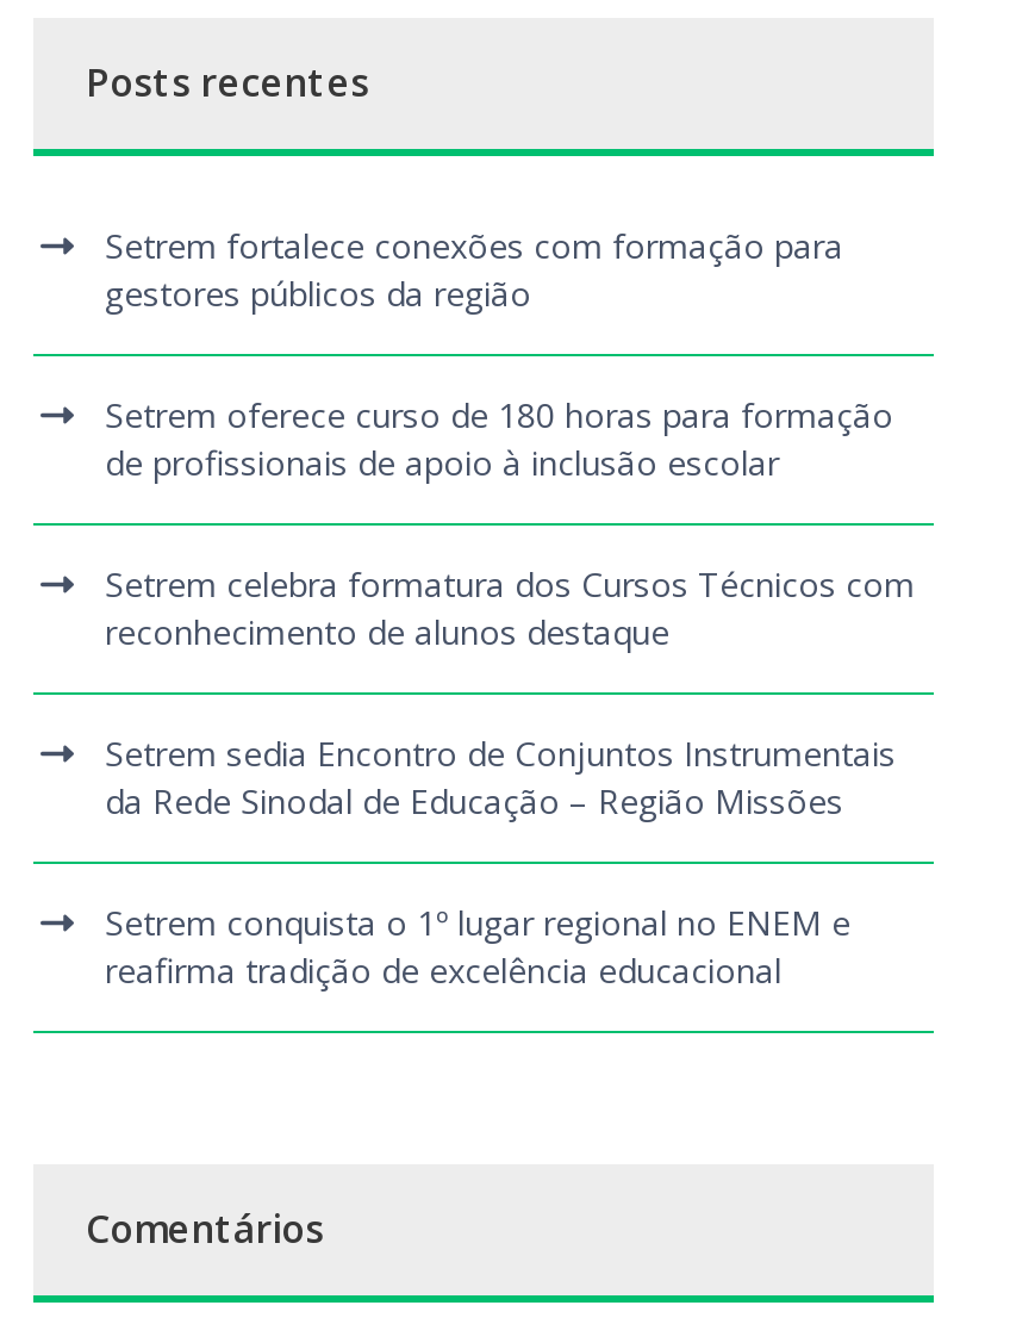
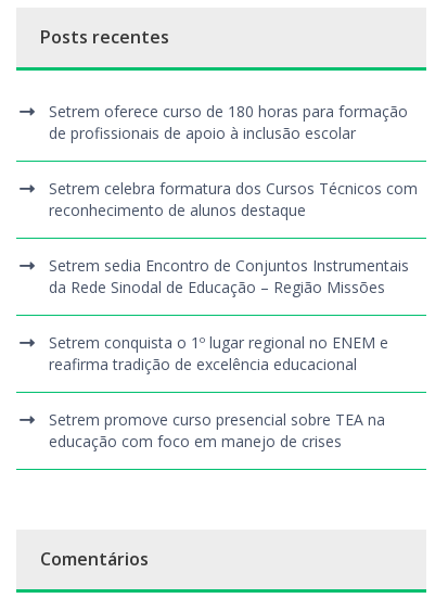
- Setrem fortalece conexões com formação para
- gestores públicos da região

moved up: Setrem oferece curso de 180 horas para formação | de profissionais de apoio à inclusão escolar | Setrem celebra formatura dos Cursos Técnicos com | reconhecimento de alunos destaque | Setrem sedia Encontro de Conjuntos Instrumentais | da Rede Sinodal de Educação – Região Missões | Setrem conquista o 1º lugar regional no ENEM e | reafirma tradição de excelência educacional

+ Setrem promove curso presencial sobre TEA na
+ educação com foco em manejo de crises
